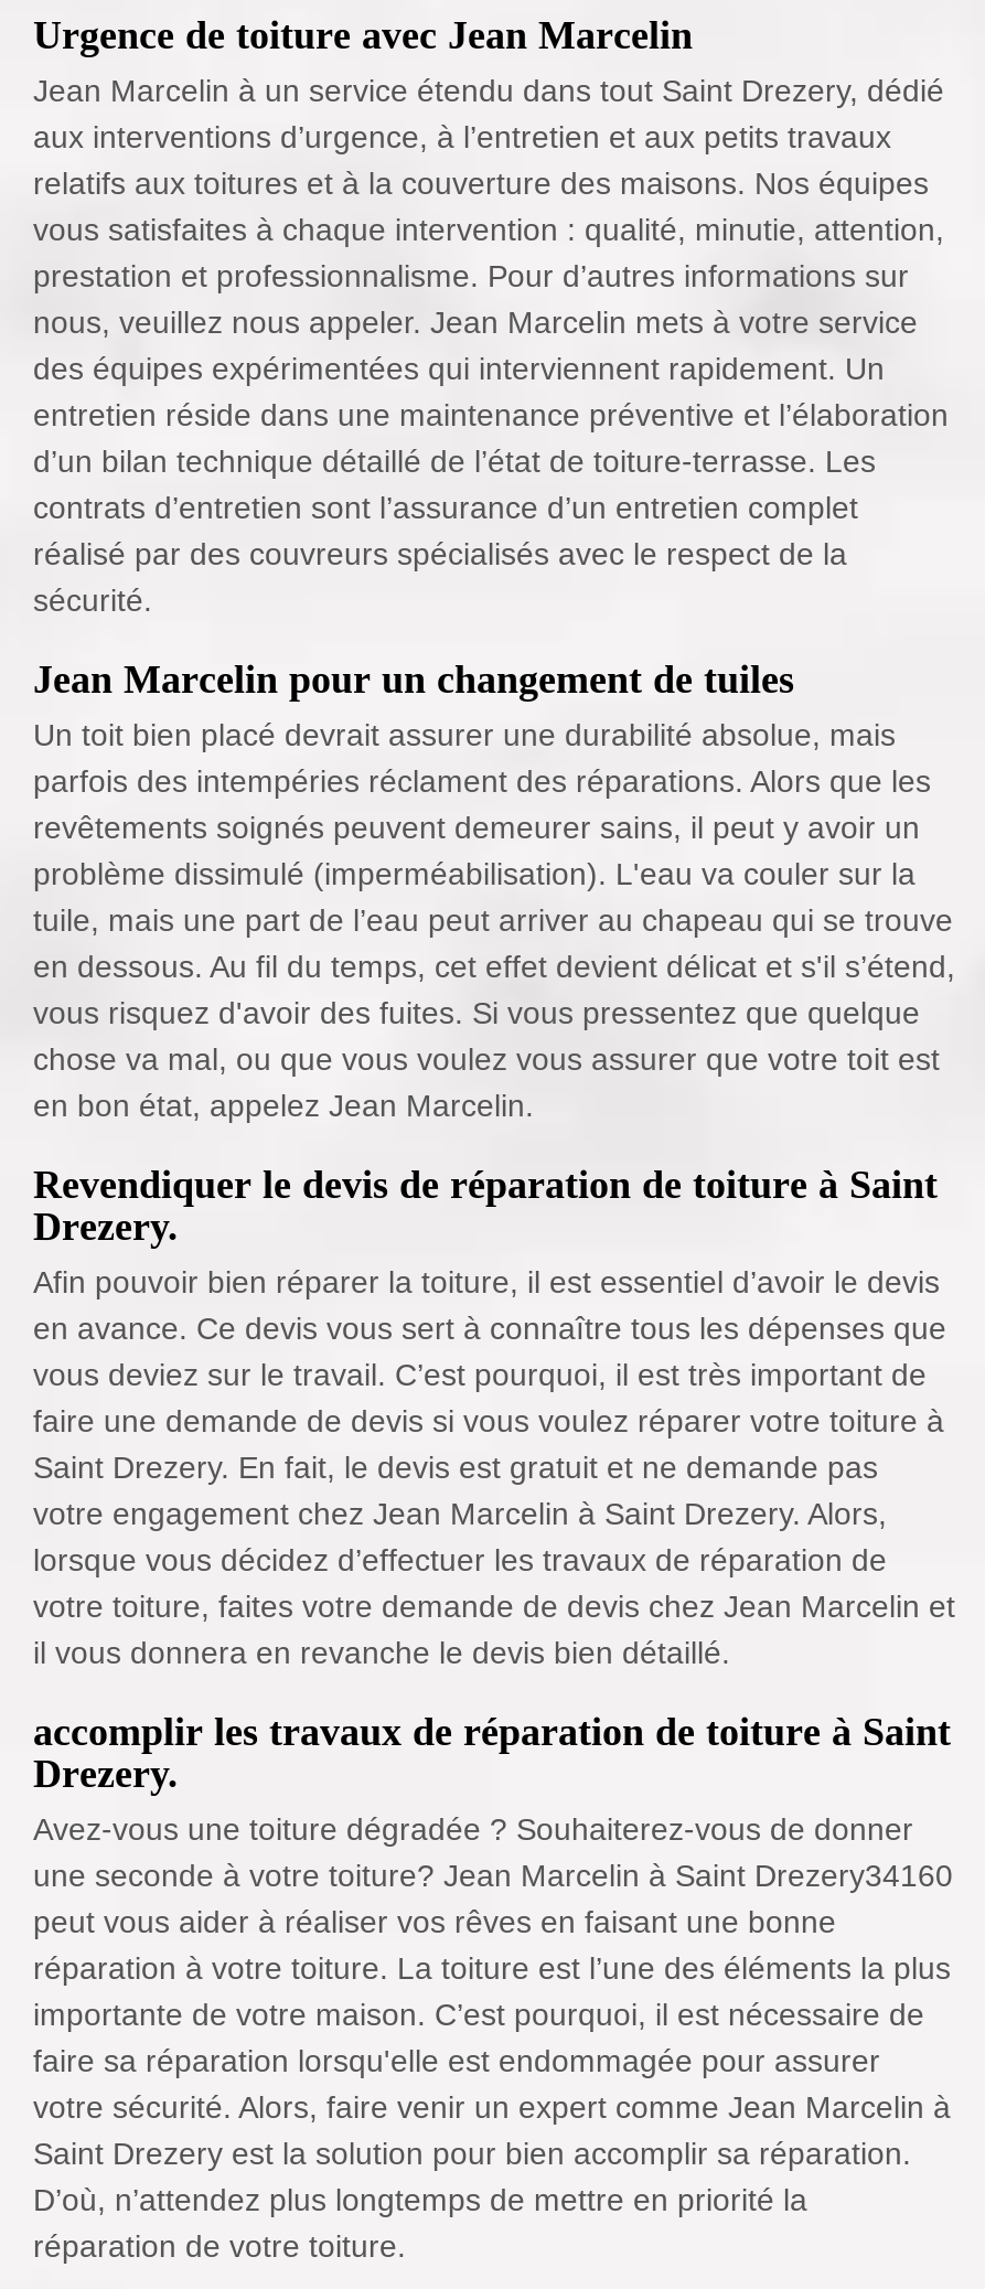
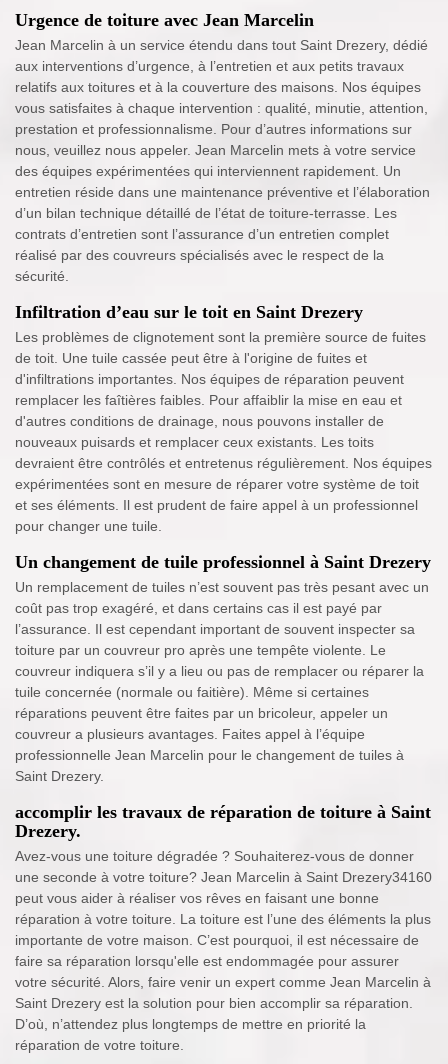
- Jean Marcelin pour un changement de tuiles
- Un toit bien placé devrait assurer une durabilité absolue, mais
- parfois des intempéries réclament des réparations. Alors que les
- revêtements soignés peuvent demeurer sains, il peut y avoir un
- problème dissimulé (imperméabilisation). L'eau va couler sur la
- tuile, mais une part de l’eau peut arriver au chapeau qui se trouve
- en dessous. Au fil du temps, cet effet devient délicat et s'il s’étend,
- vous risquez d'avoir des fuites. Si vous pressentez que quelque
- chose va mal, ou que vous voulez vous assurer que votre toit est
- en bon état, appelez Jean Marcelin.
+ Infiltration d’eau sur le toit en Saint Drezery
+ Les problèmes de clignotement sont la première source de fuites
+ de toit. Une tuile cassée peut être à l'origine de fuites et
+ d'infiltrations importantes. Nos équipes de réparation peuvent
+ remplacer les faîtières faibles. Pour affaiblir la mise en eau et
+ d'autres conditions de drainage, nous pouvons installer de
+ nouveaux puisards et remplacer ceux existants. Les toits
+ devraient être contrôlés et entretenus régulièrement. Nos équipes
+ expérimentées sont en mesure de réparer votre système de toit
+ et ses éléments. Il est prudent de faire appel à un professionnel
+ pour changer une tuile.

- Revendiquer le devis de réparation de toiture à Saint
- Drezery.
- Afin pouvoir bien réparer la toiture, il est essentiel d’avoir le devis
- en avance. Ce devis vous sert à connaître tous les dépenses que
- vous deviez sur le travail. C’est pourquoi, il est très important de
- faire une demande de devis si vous voulez réparer votre toiture à
- Saint Drezery. En fait, le devis est gratuit et ne demande pas
- votre engagement chez Jean Marcelin à Saint Drezery. Alors,
- lorsque vous décidez d’effectuer les travaux de réparation de
- votre toiture, faites votre demande de devis chez Jean Marcelin et
- il vous donnera en revanche le devis bien détaillé.
+ Un changement de tuile professionnel à Saint Drezery
+ Un remplacement de tuiles n’est souvent pas très pesant avec un
+ coût pas trop exagéré, et dans certains cas il est payé par
+ l’assurance. Il est cependant important de souvent inspecter sa
+ toiture par un couvreur pro après une tempête violente. Le
+ couvreur indiquera s’il y a lieu ou pas de remplacer ou réparer la
+ tuile concernée (normale ou faitière). Même si certaines
+ réparations peuvent être faites par un bricoleur, appeler un
+ couvreur a plusieurs avantages. Faites appel à l’équipe
+ professionnelle Jean Marcelin pour le changement de tuiles à
+ Saint Drezery.
